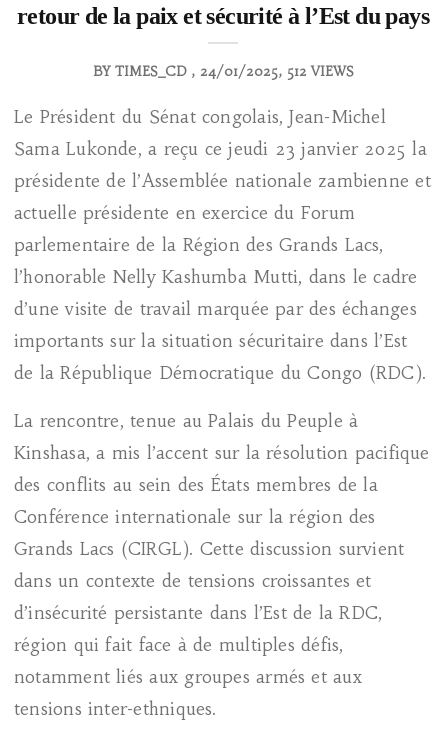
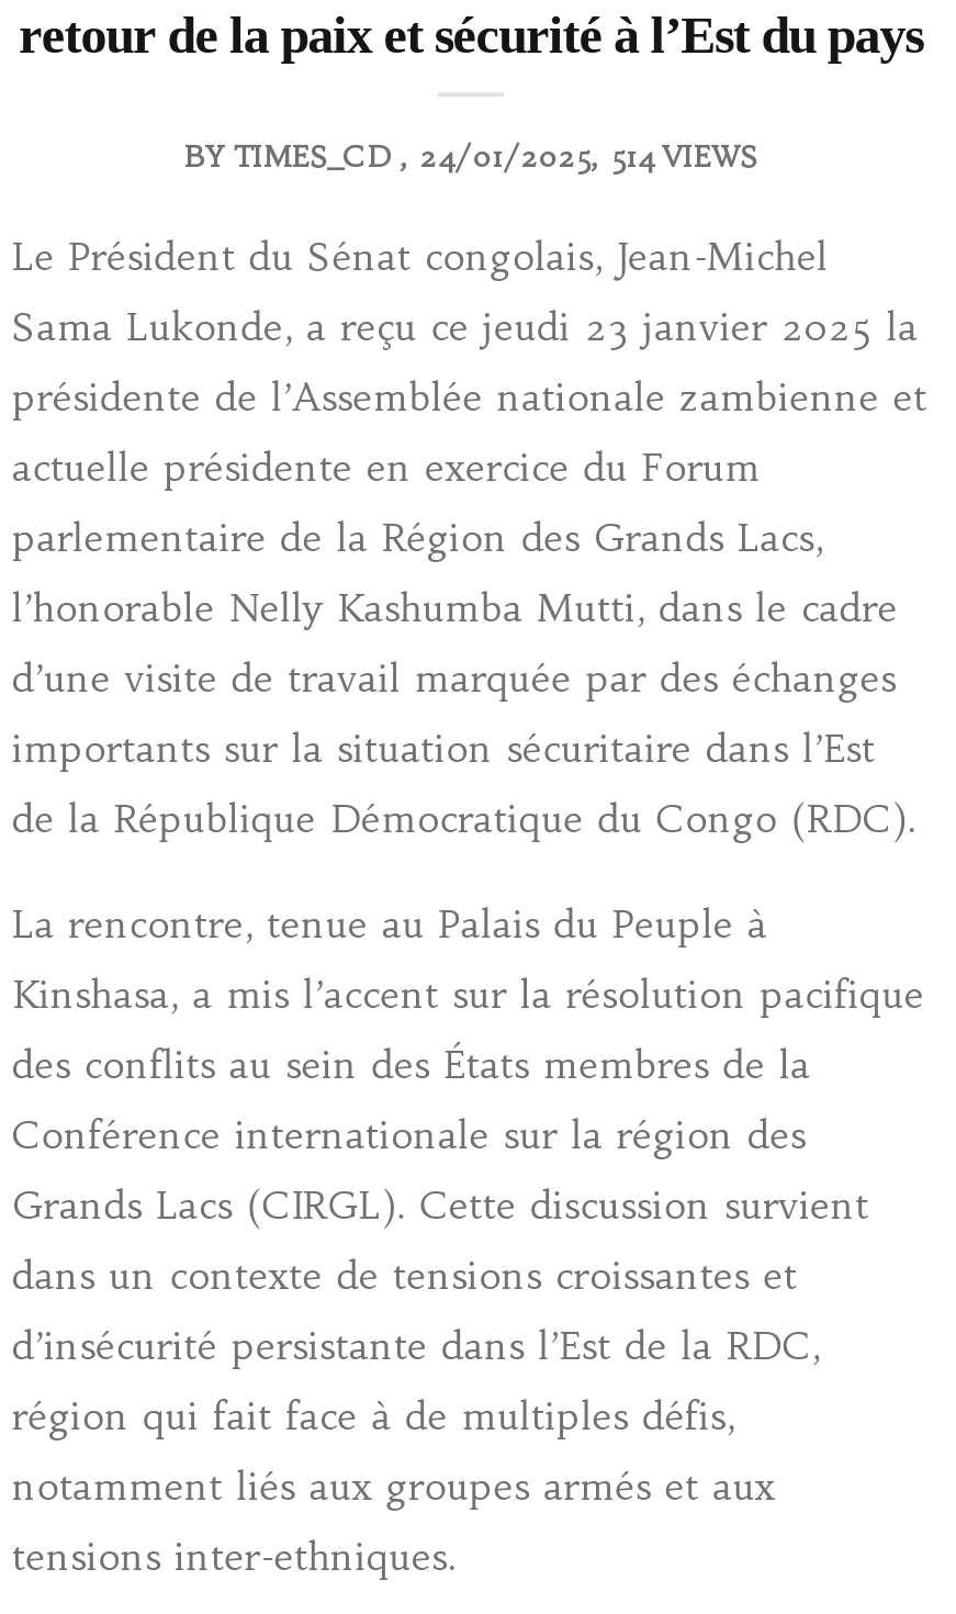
- BY TIMES_CD 24/01/2025 512 VIEWS
+ BY TIMES_CD 24/01/2025 514 VIEWS
